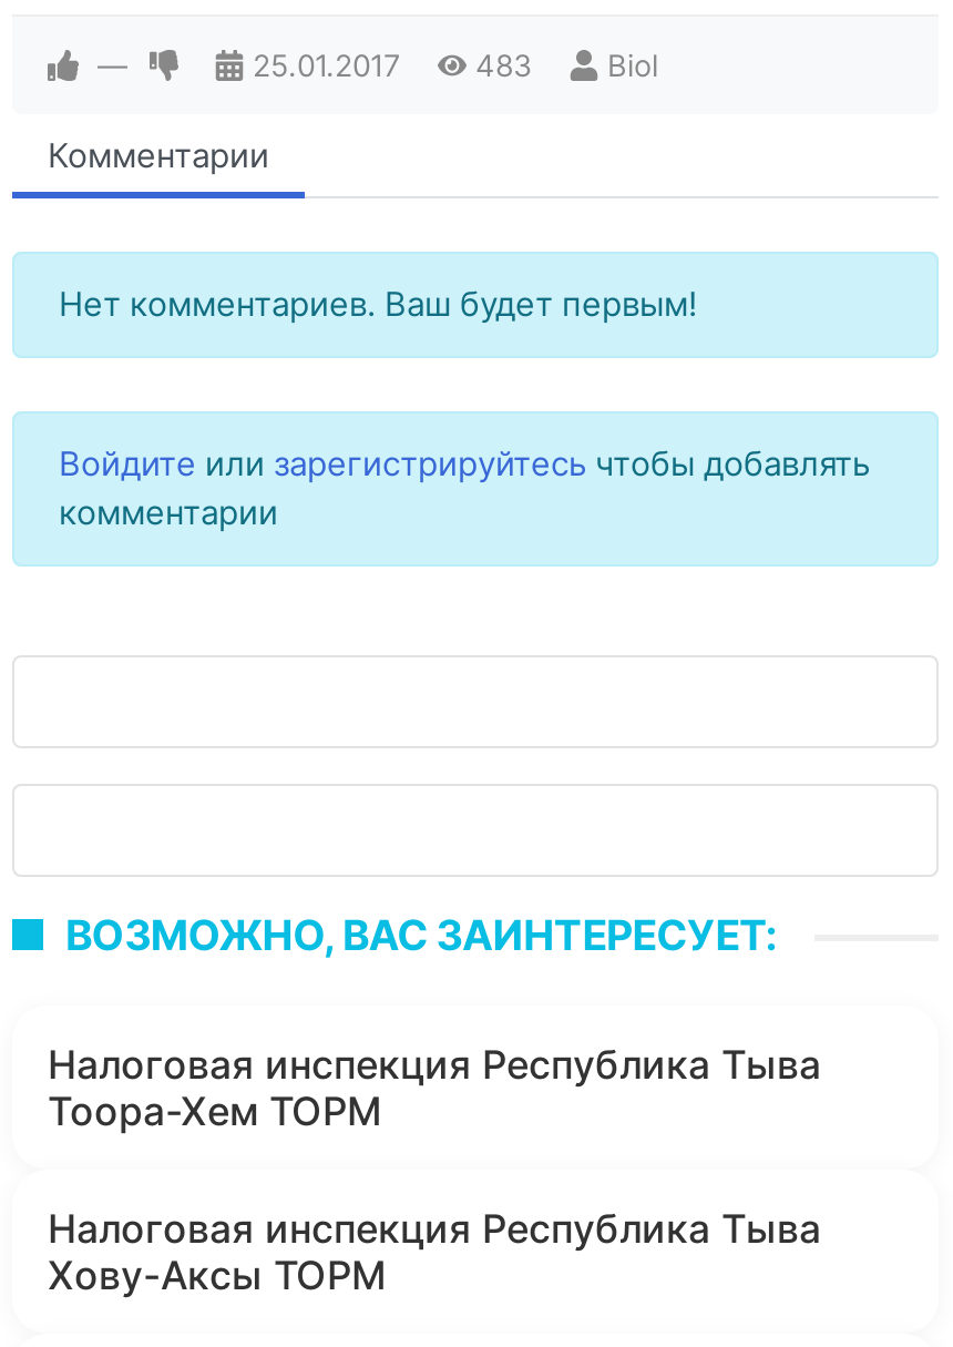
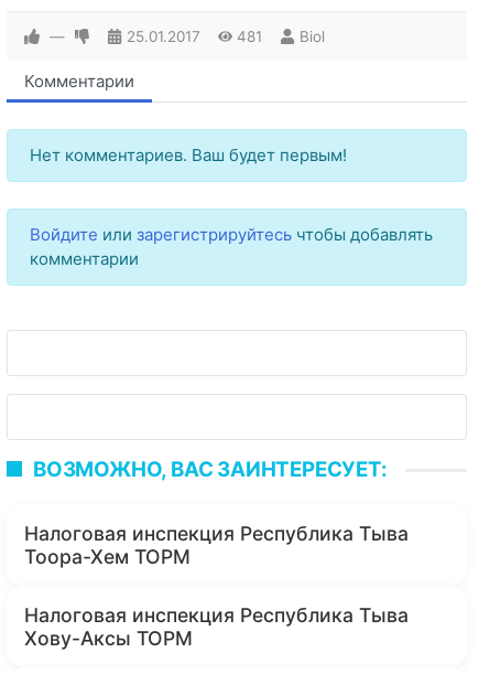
- 25.01.2017 483
+ 25.01.2017 481
